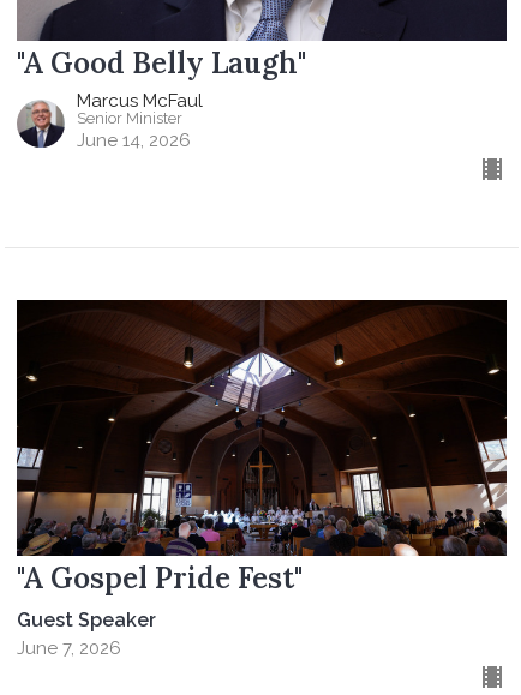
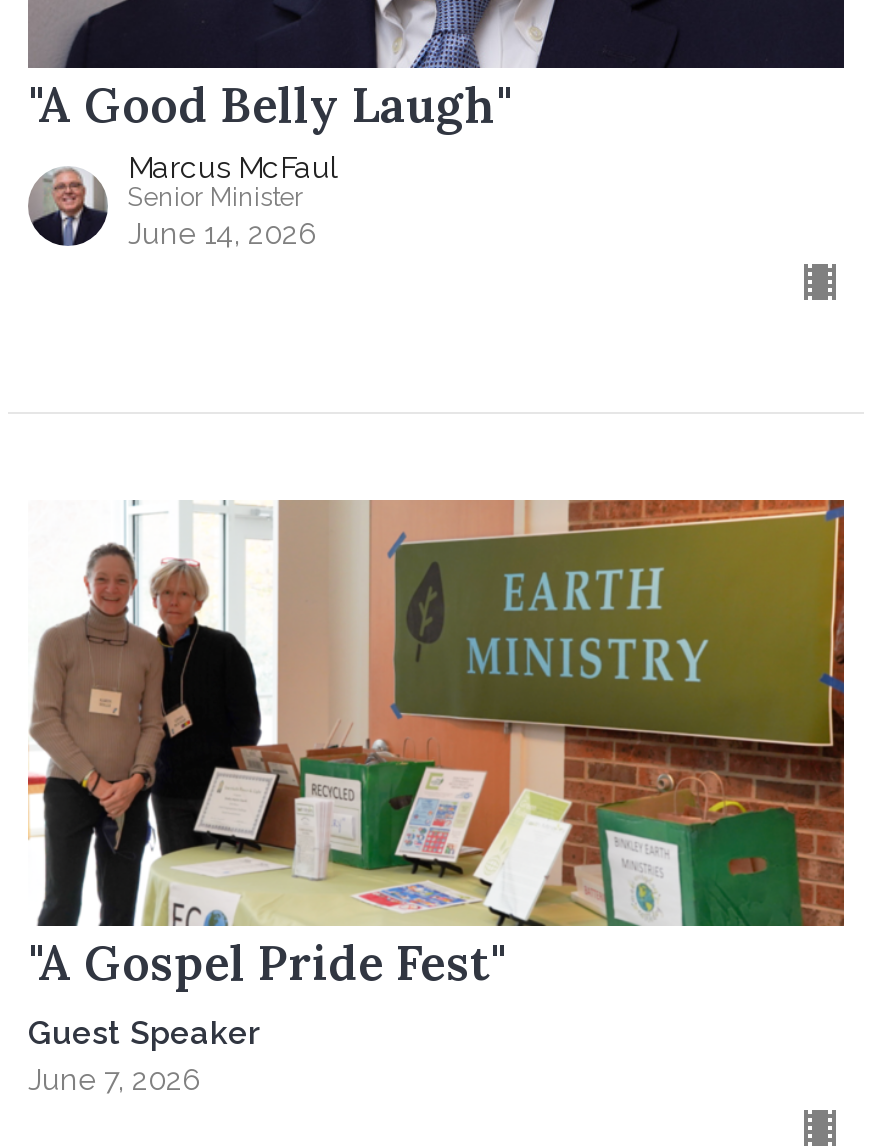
- [image]
+ [image]
